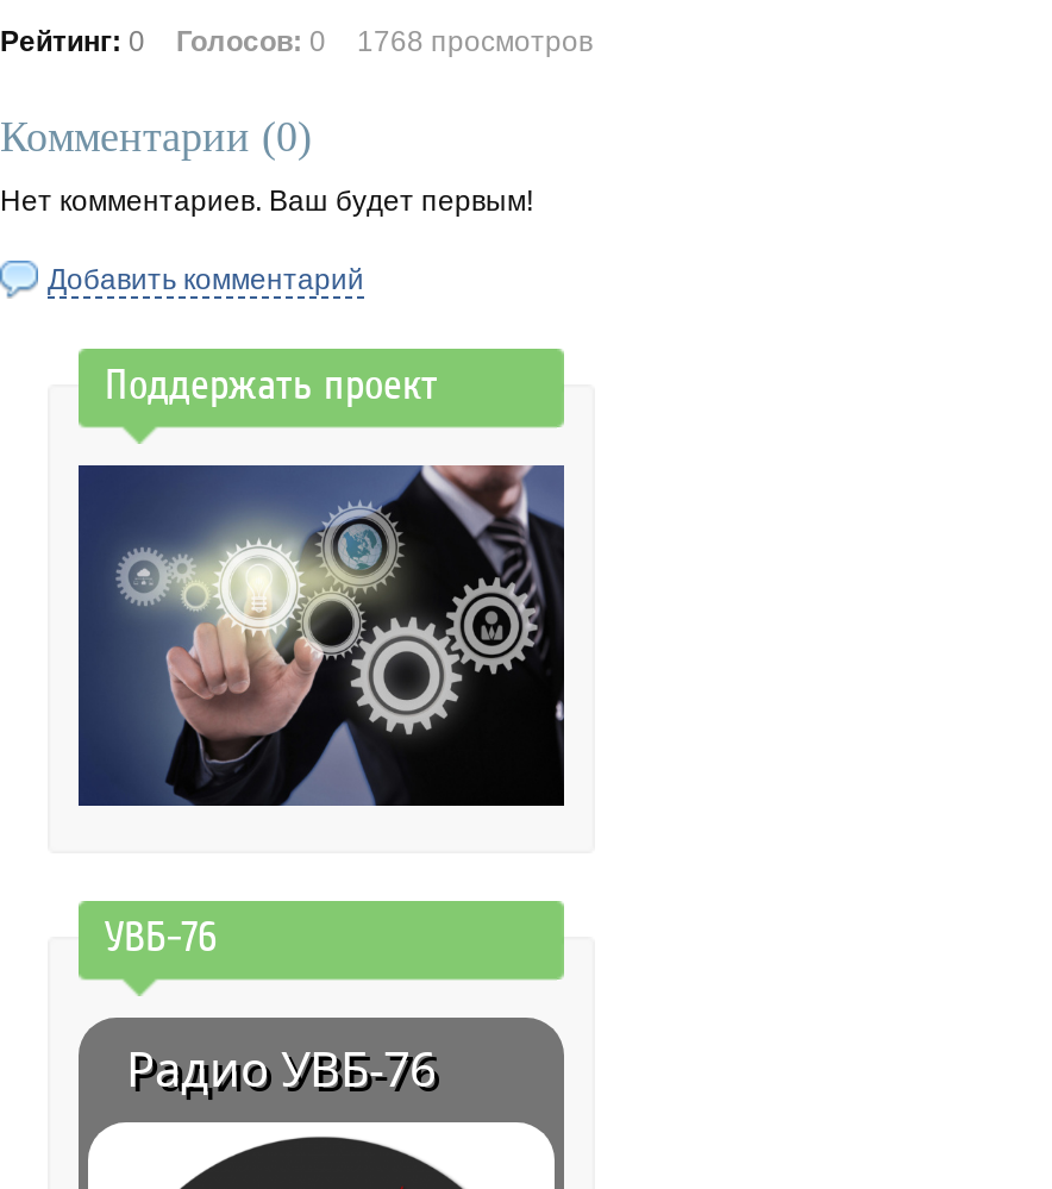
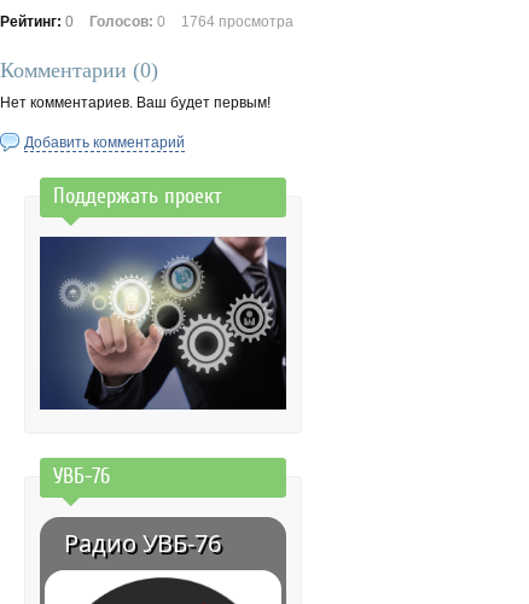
- Рейтинг: 0 Голосов: 0 1768 просмотров
+ Рейтинг: 0 Голосов: 0 1764 просмотра
